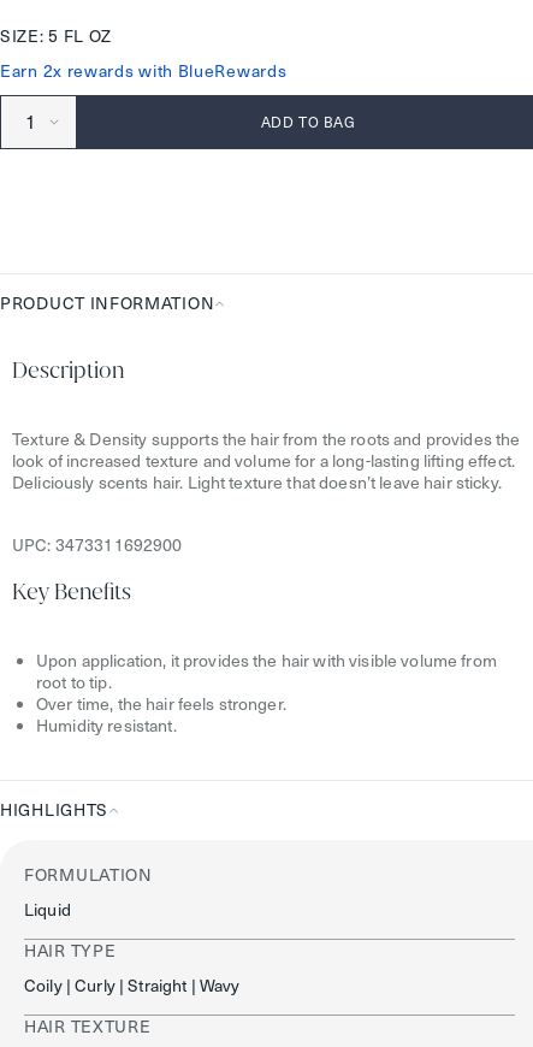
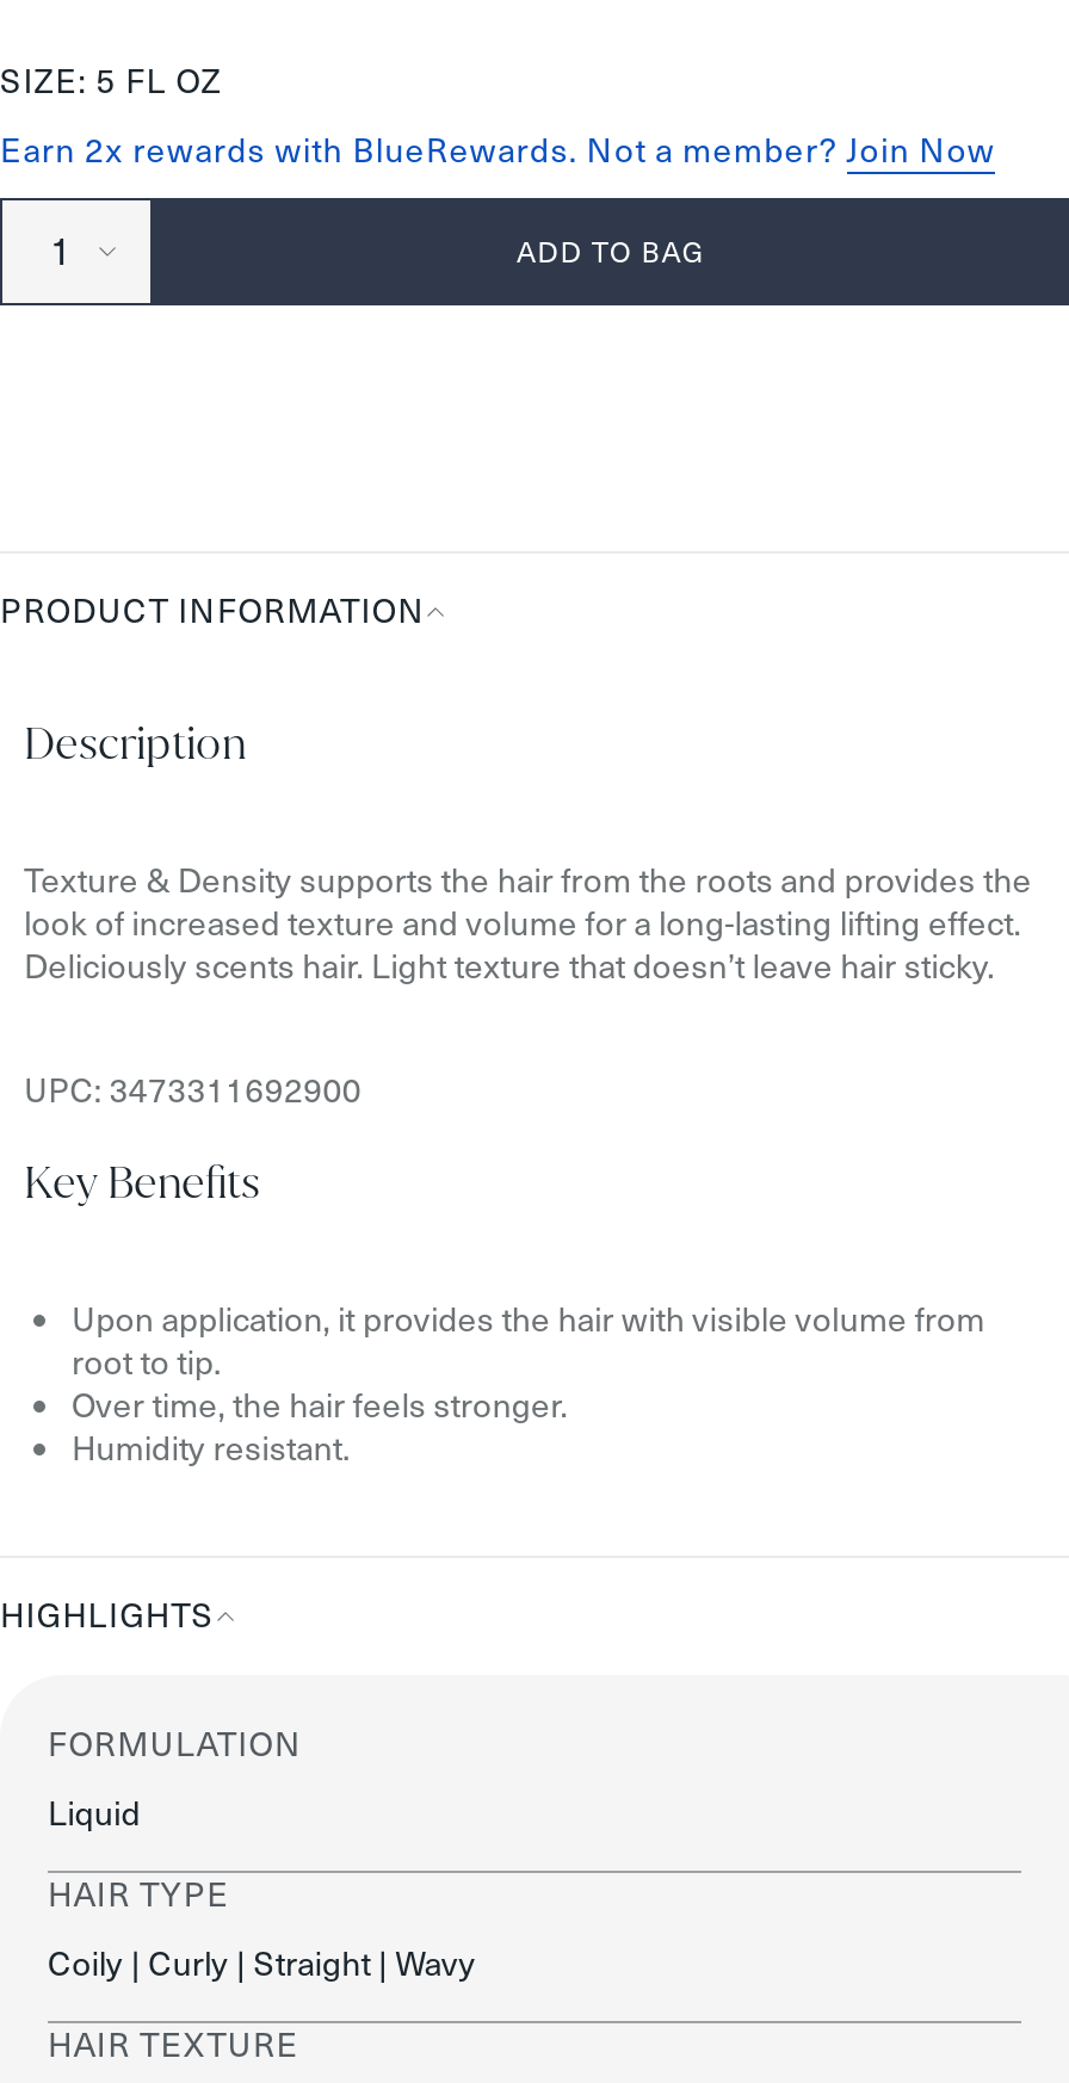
- Earn 2x rewards with BlueRewards
+ Earn 2x rewards with BlueRewards. Not a member? Join Now
